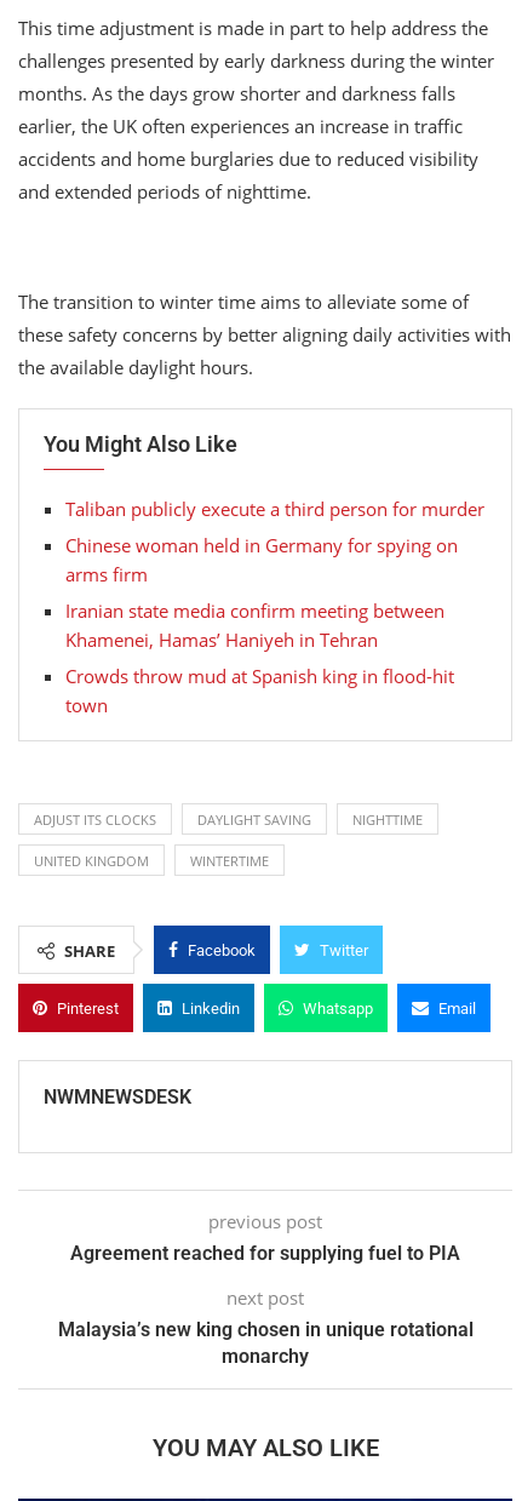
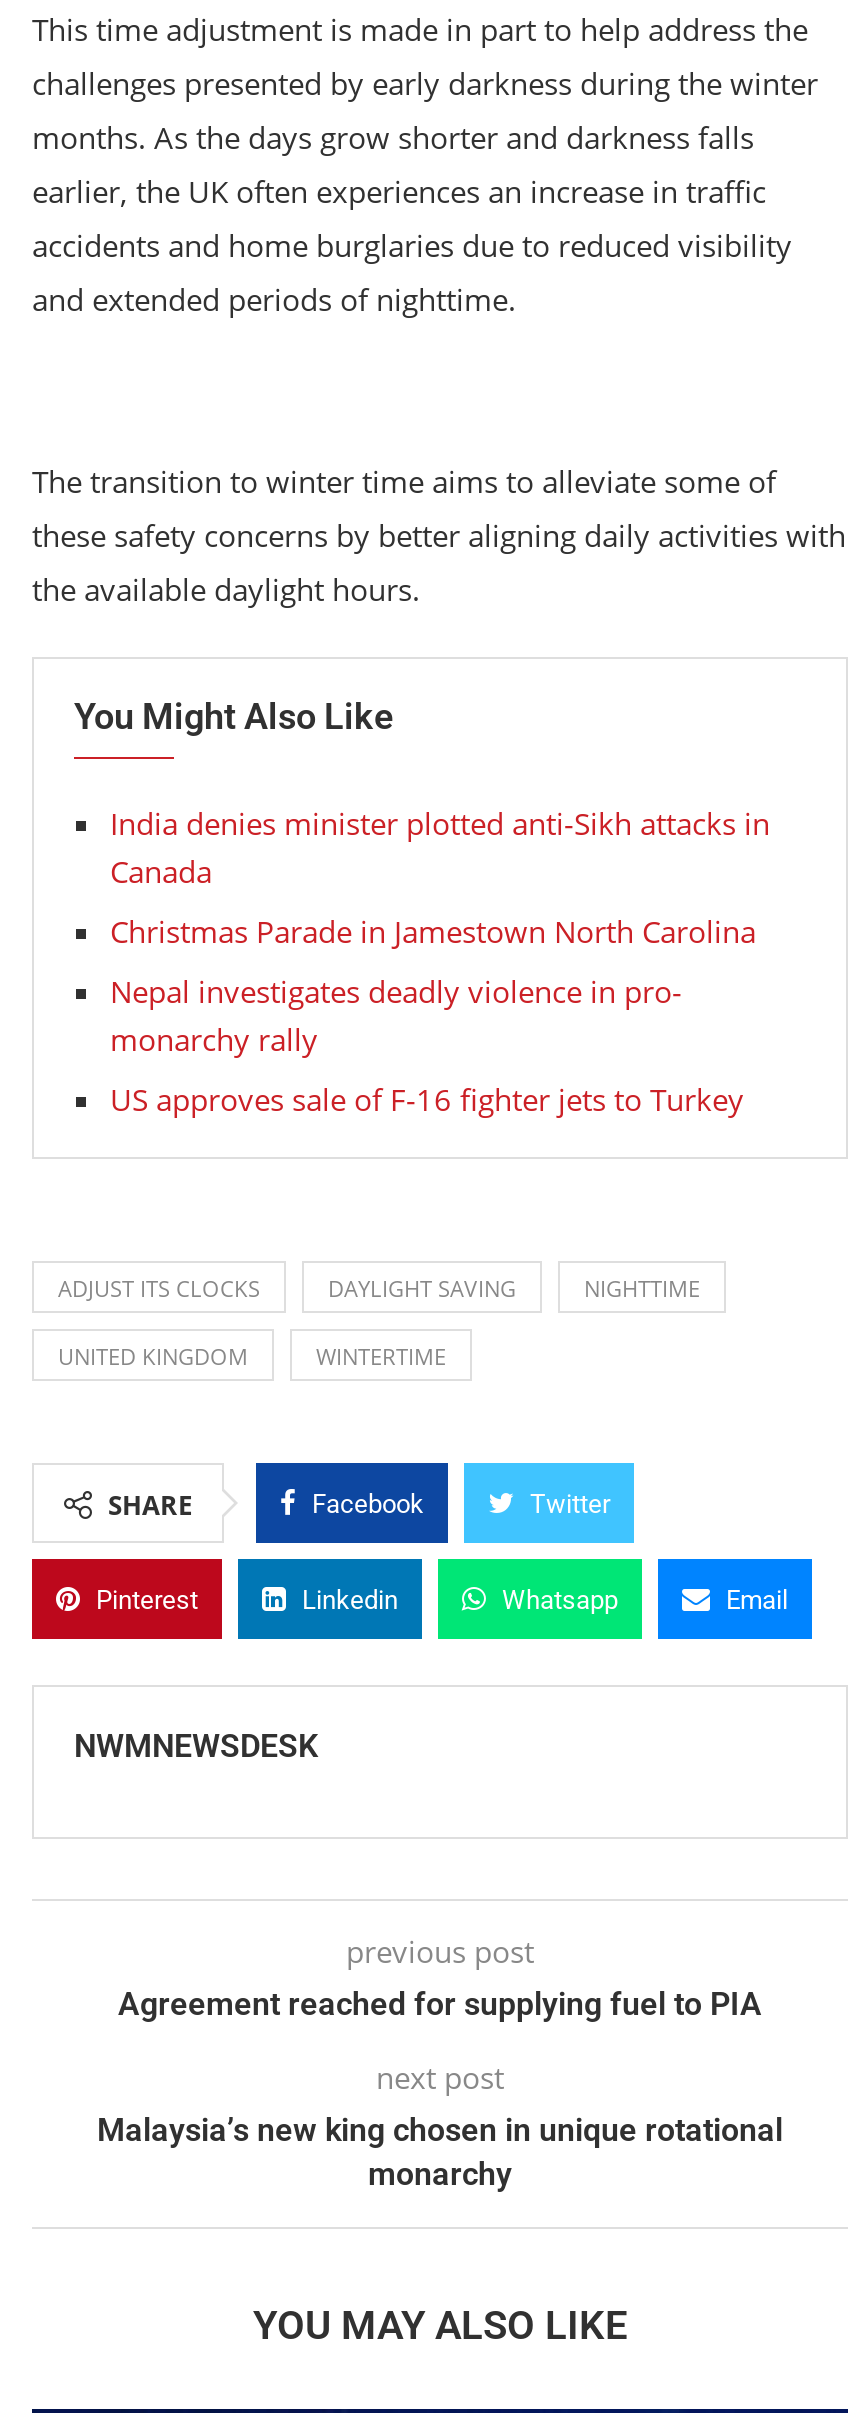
- Taliban publicly execute a third person for murder
+ India denies minister plotted anti-Sikh attacks in
+ Canada

- Chinese woman held in Germany for spying on
- arms firm
+ Christmas Parade in Jamestown North Carolina

- Iranian state media confirm meeting between
- Khamenei, Hamas’ Haniyeh in Tehran
+ Nepal investigates deadly violence in pro-
+ monarchy rally

- Crowds throw mud at Spanish king in flood-hit
- town
+ US approves sale of F-16 fighter jets to Turkey
